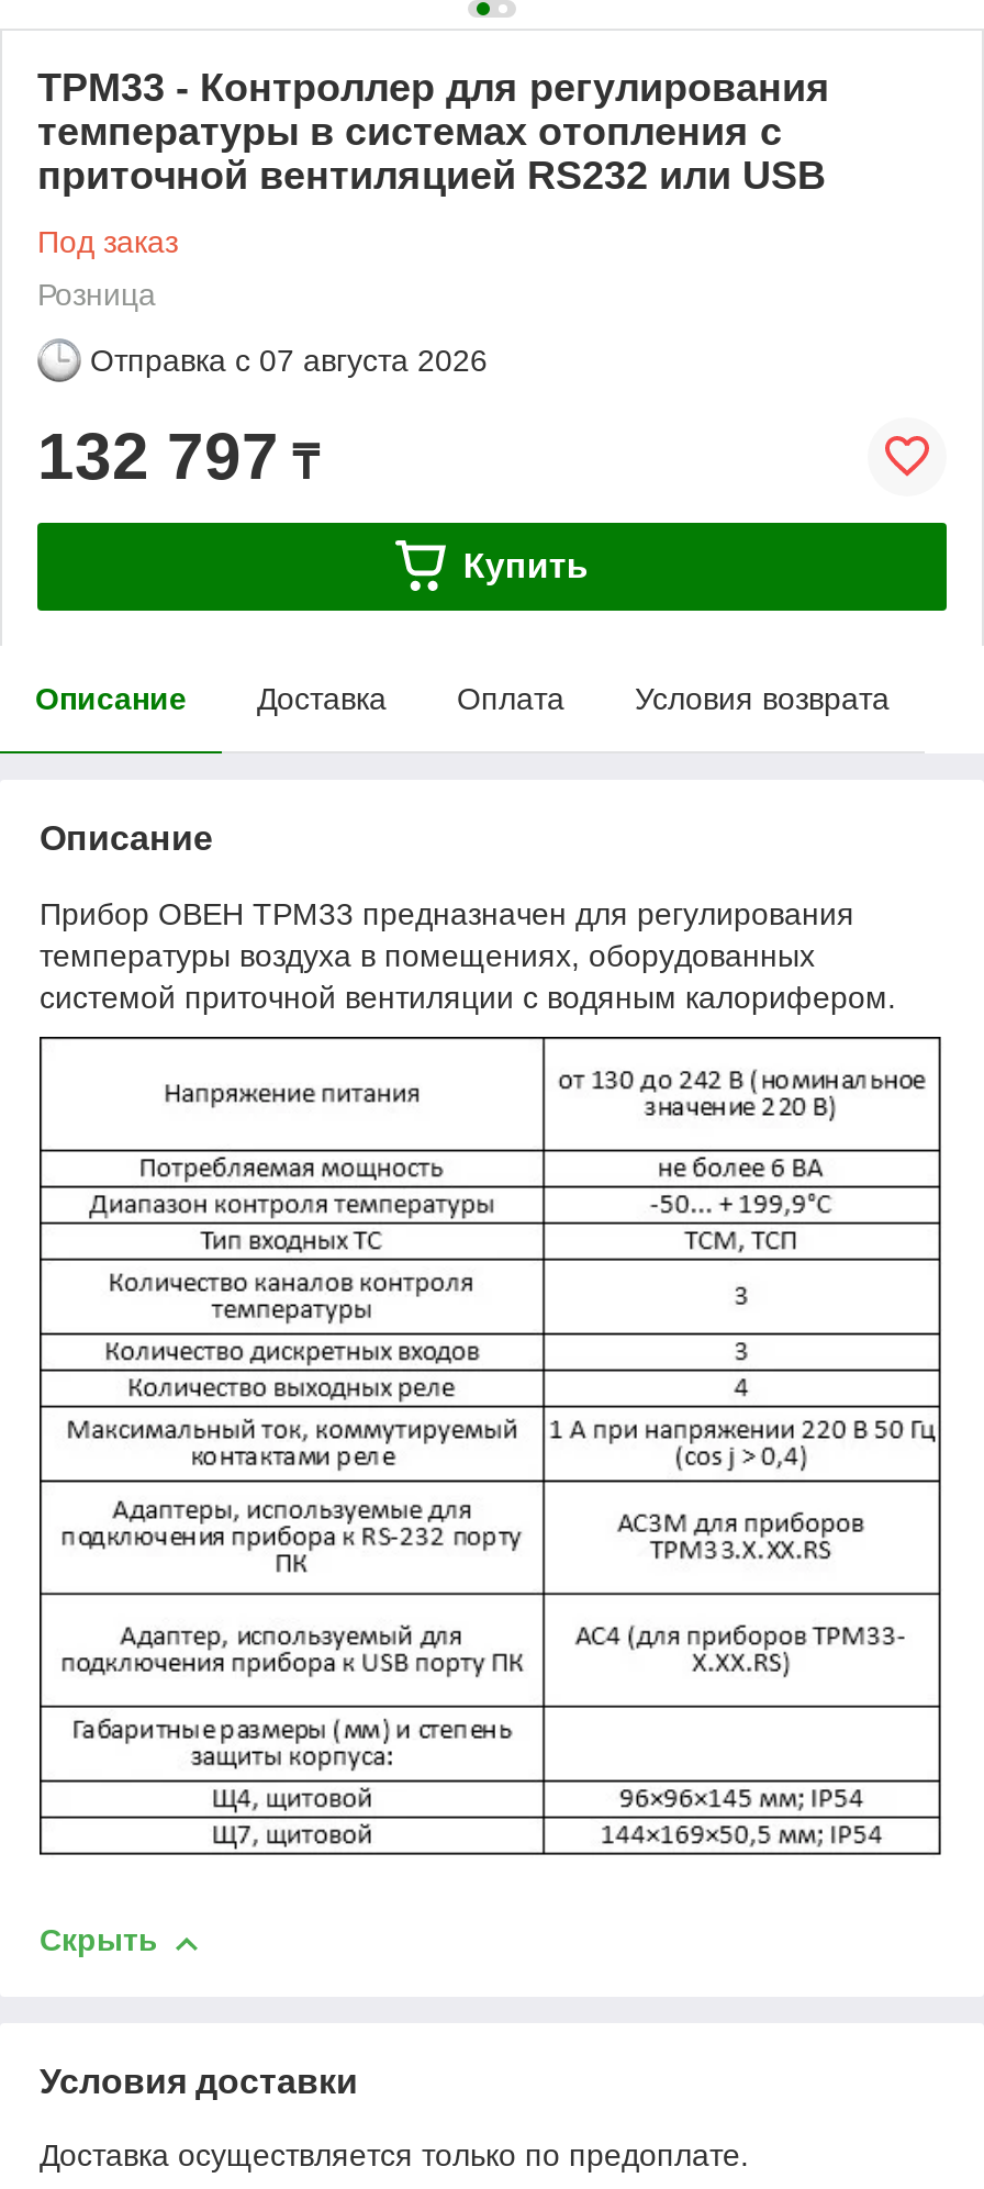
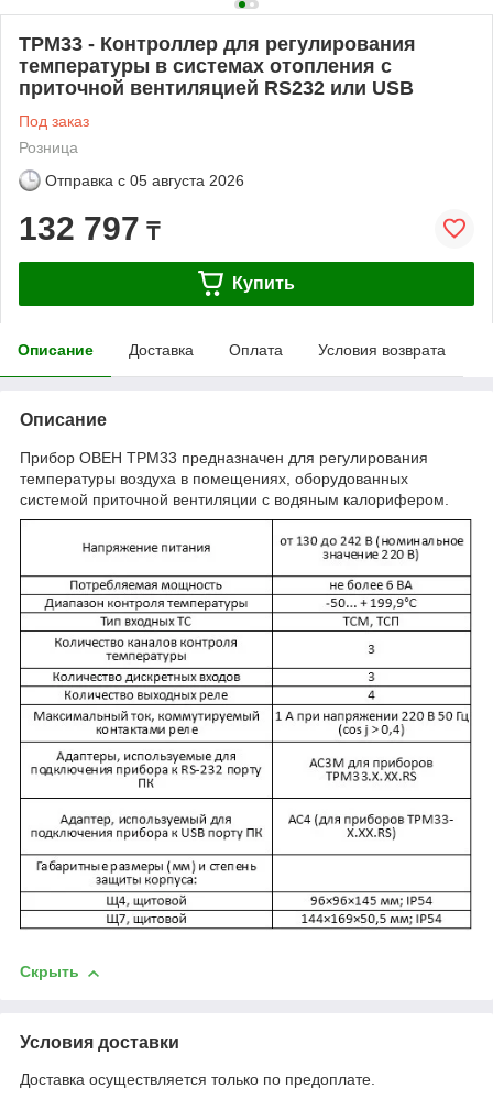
- Отправка с 07 августа 2026
+ Отправка с 05 августа 2026
